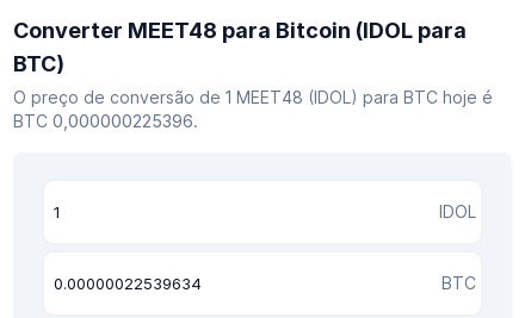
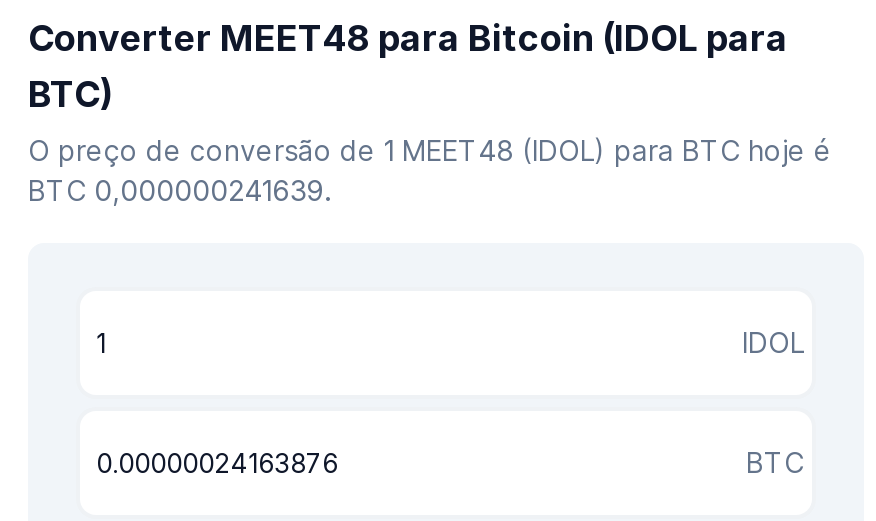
- BTC 0,000000225396.
+ BTC 0,000000241639.
